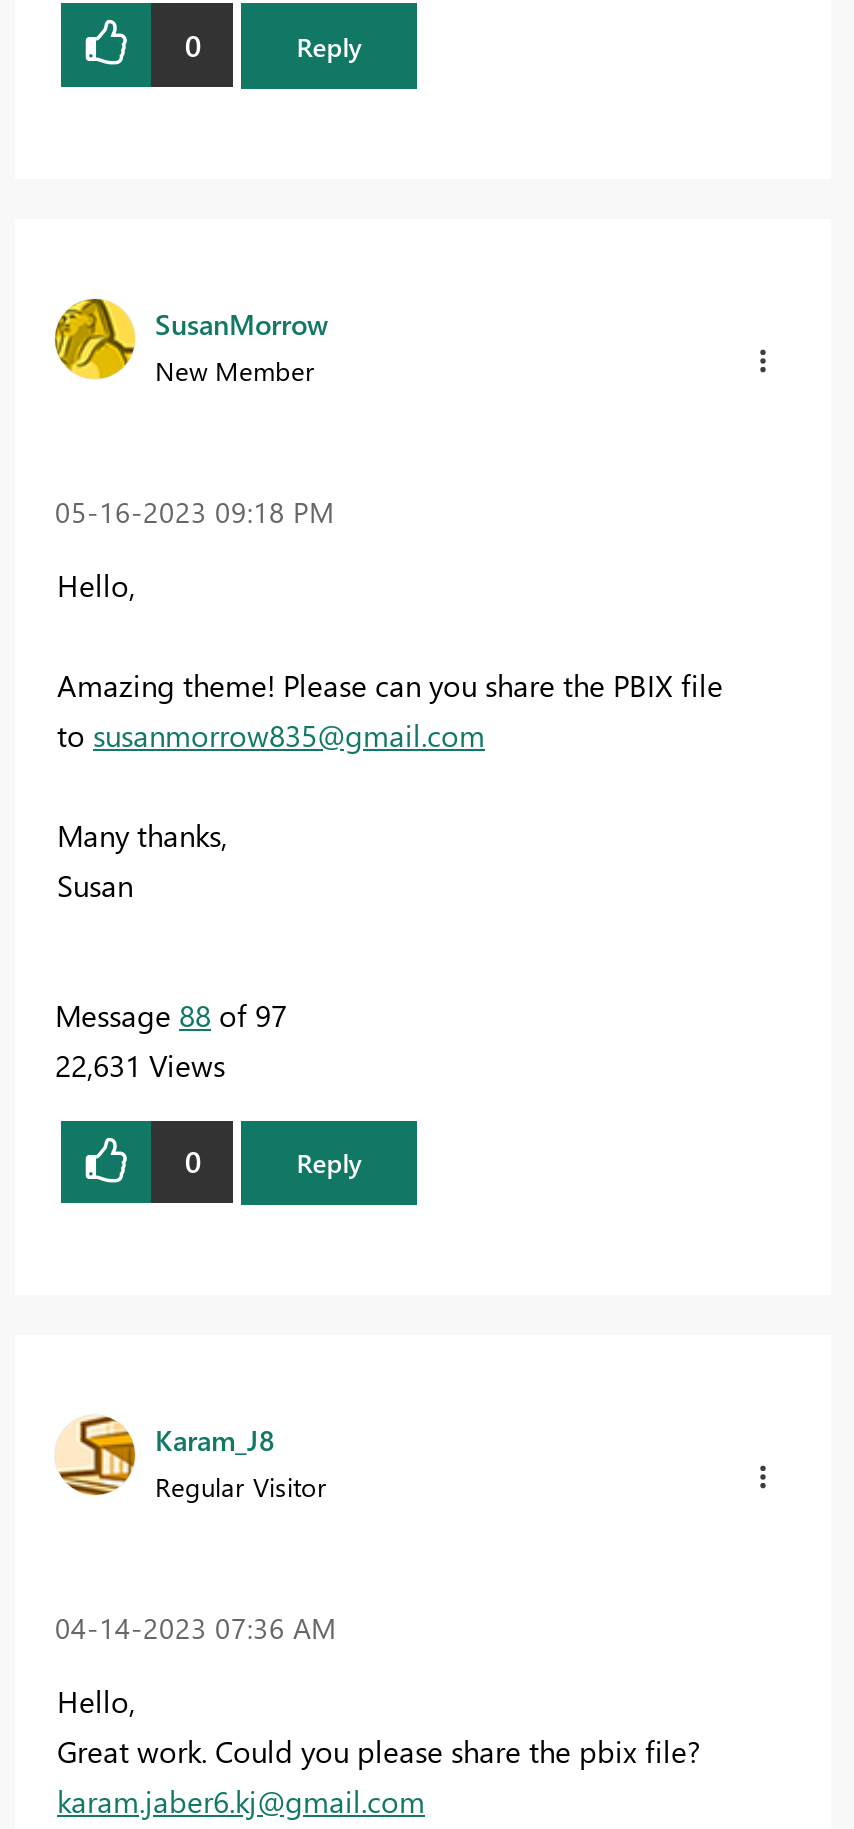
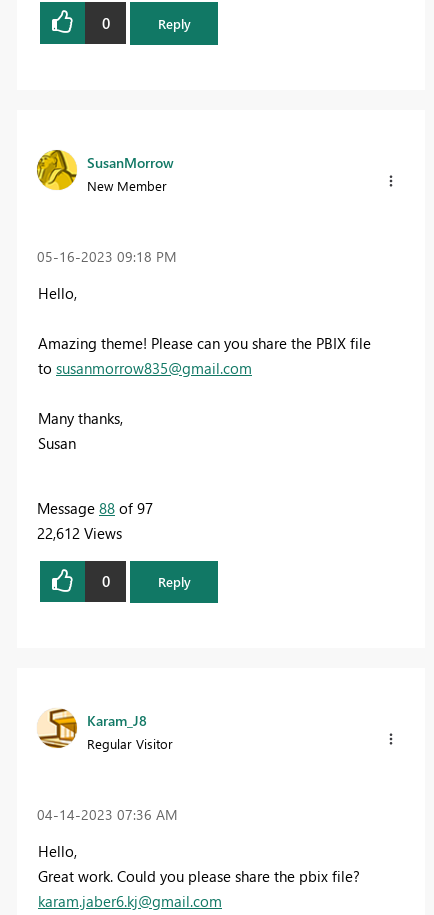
- 22,631 Views
+ 22,612 Views
